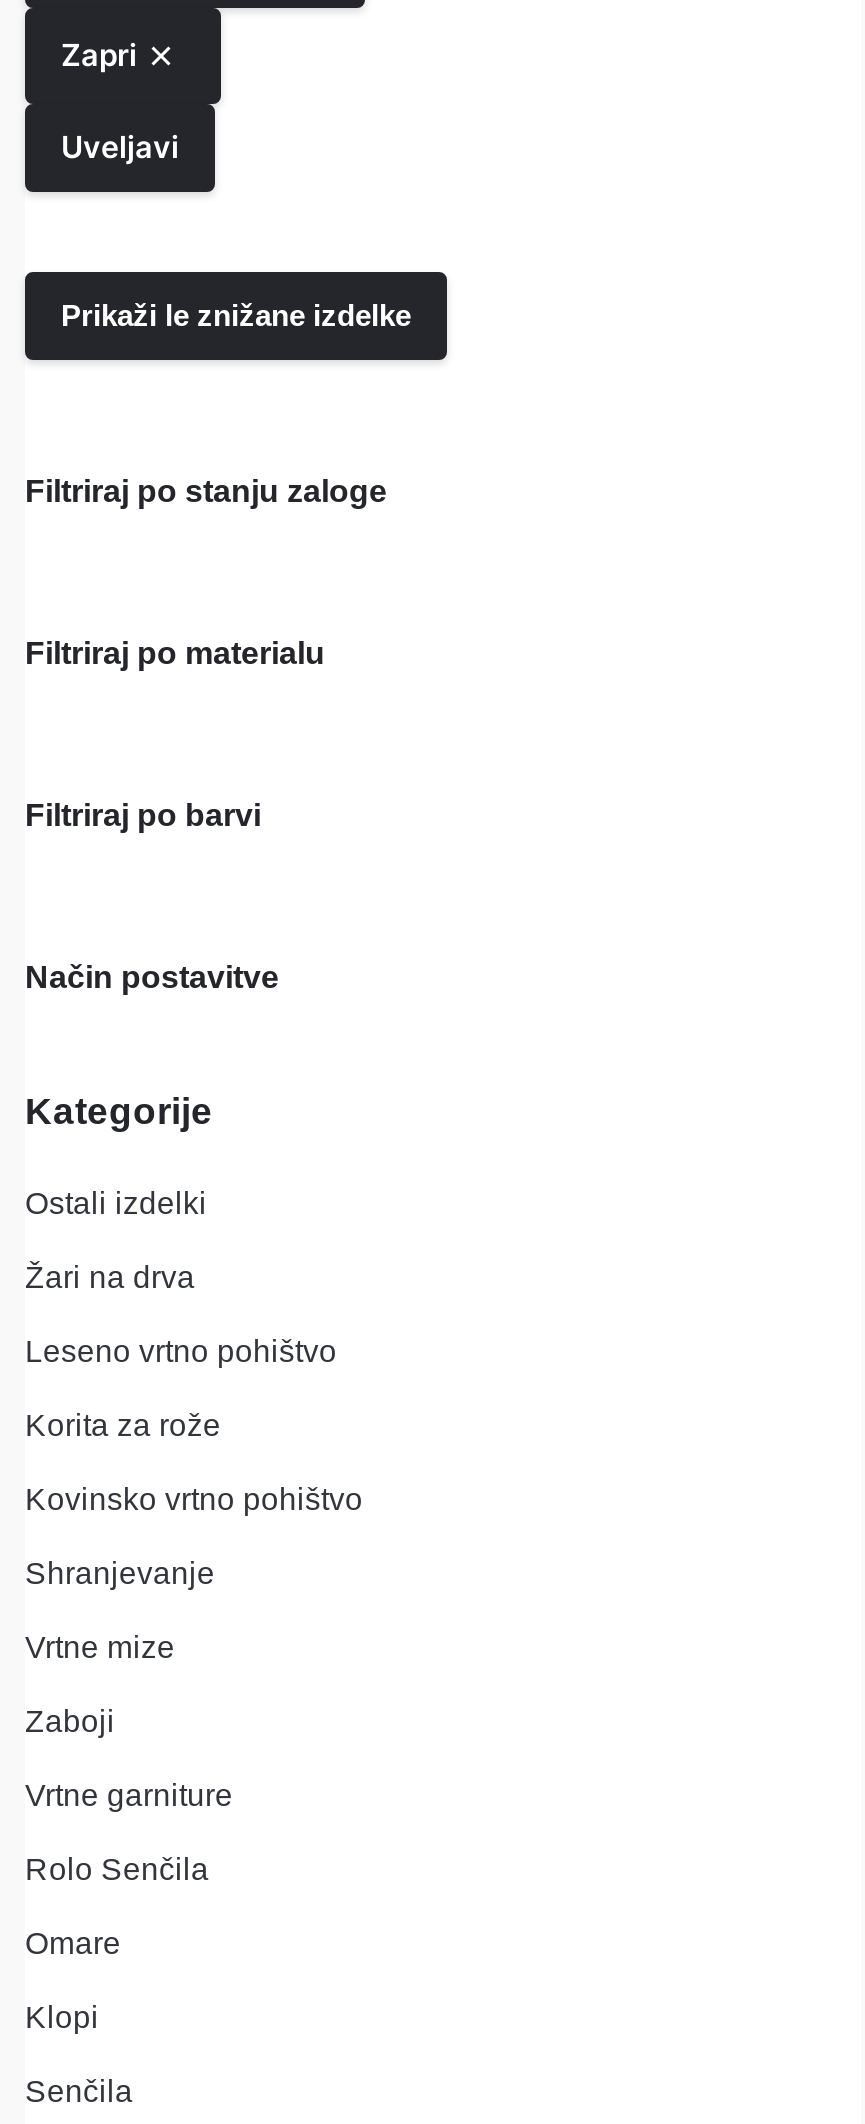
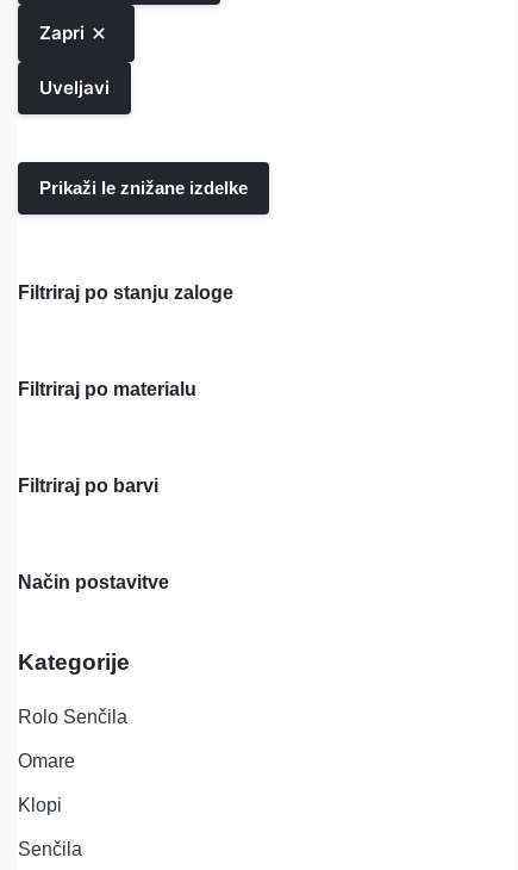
- Ostali izdelki
- Žari na drva
- Leseno vrtno pohištvo
- Korita za rože
- Kovinsko vrtno pohištvo
- Shranjevanje
- Vrtne mize
- Zaboji
- Vrtne garniture
